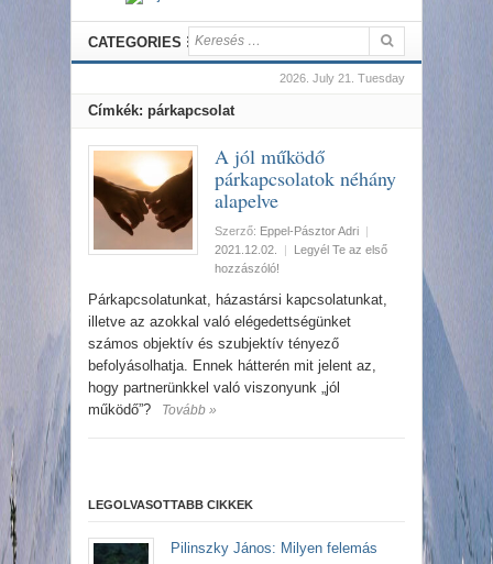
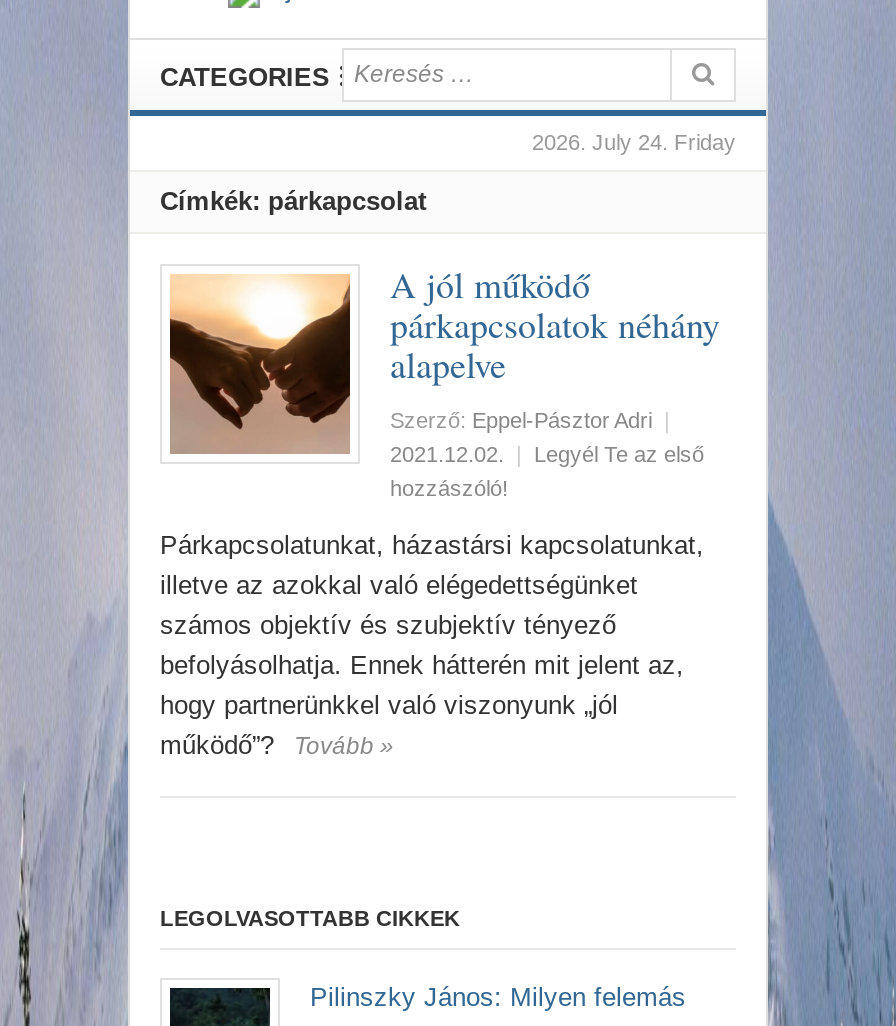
- 2026. July 21. Tuesday
+ 2026. July 24. Friday
